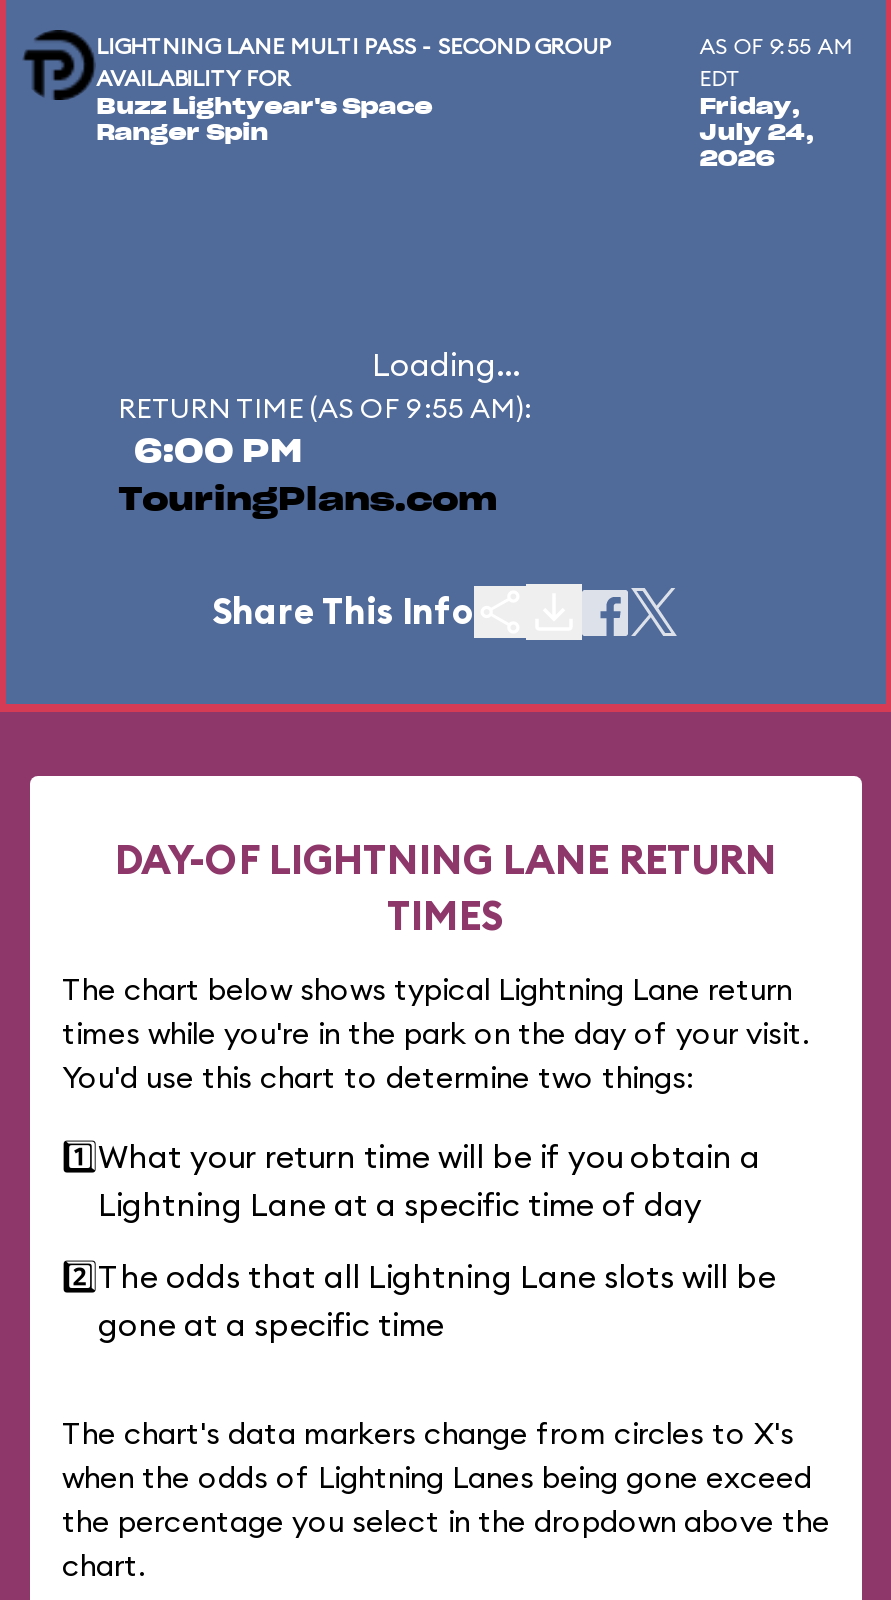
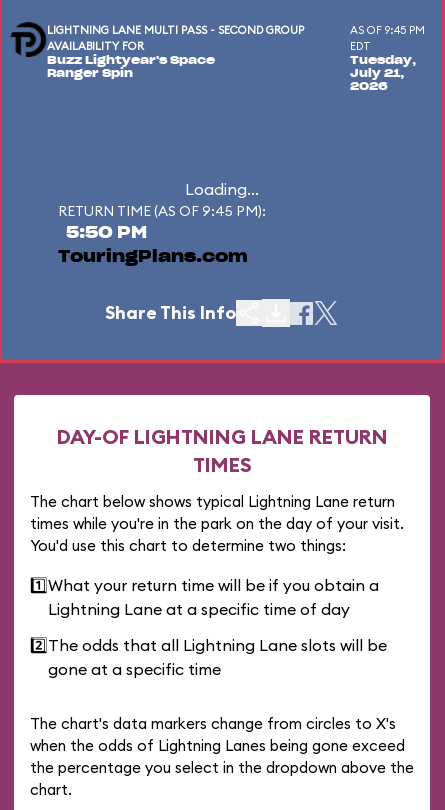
- AS OF 9:55 AM
+ AS OF 9:45 PM

- Friday,
- July 24,
+ Tuesday,
+ July 21,

- RETURN TIME (AS OF 9:55 AM):
+ RETURN TIME (AS OF 9:45 PM):

- 6:00 PM
+ 5:50 PM
